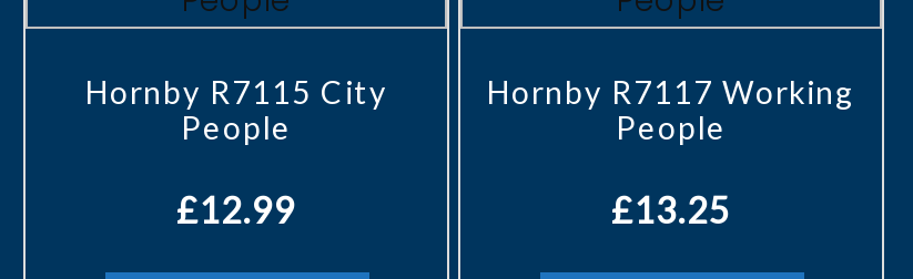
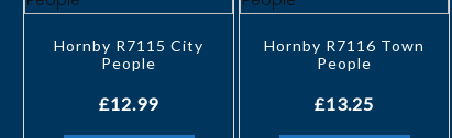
- Hornby R7117 Working
+ Hornby R7116 Town
